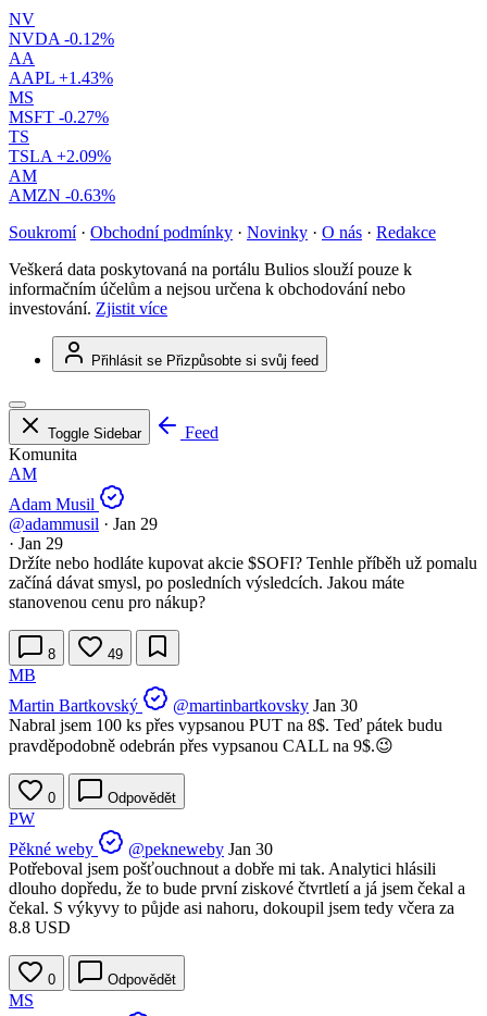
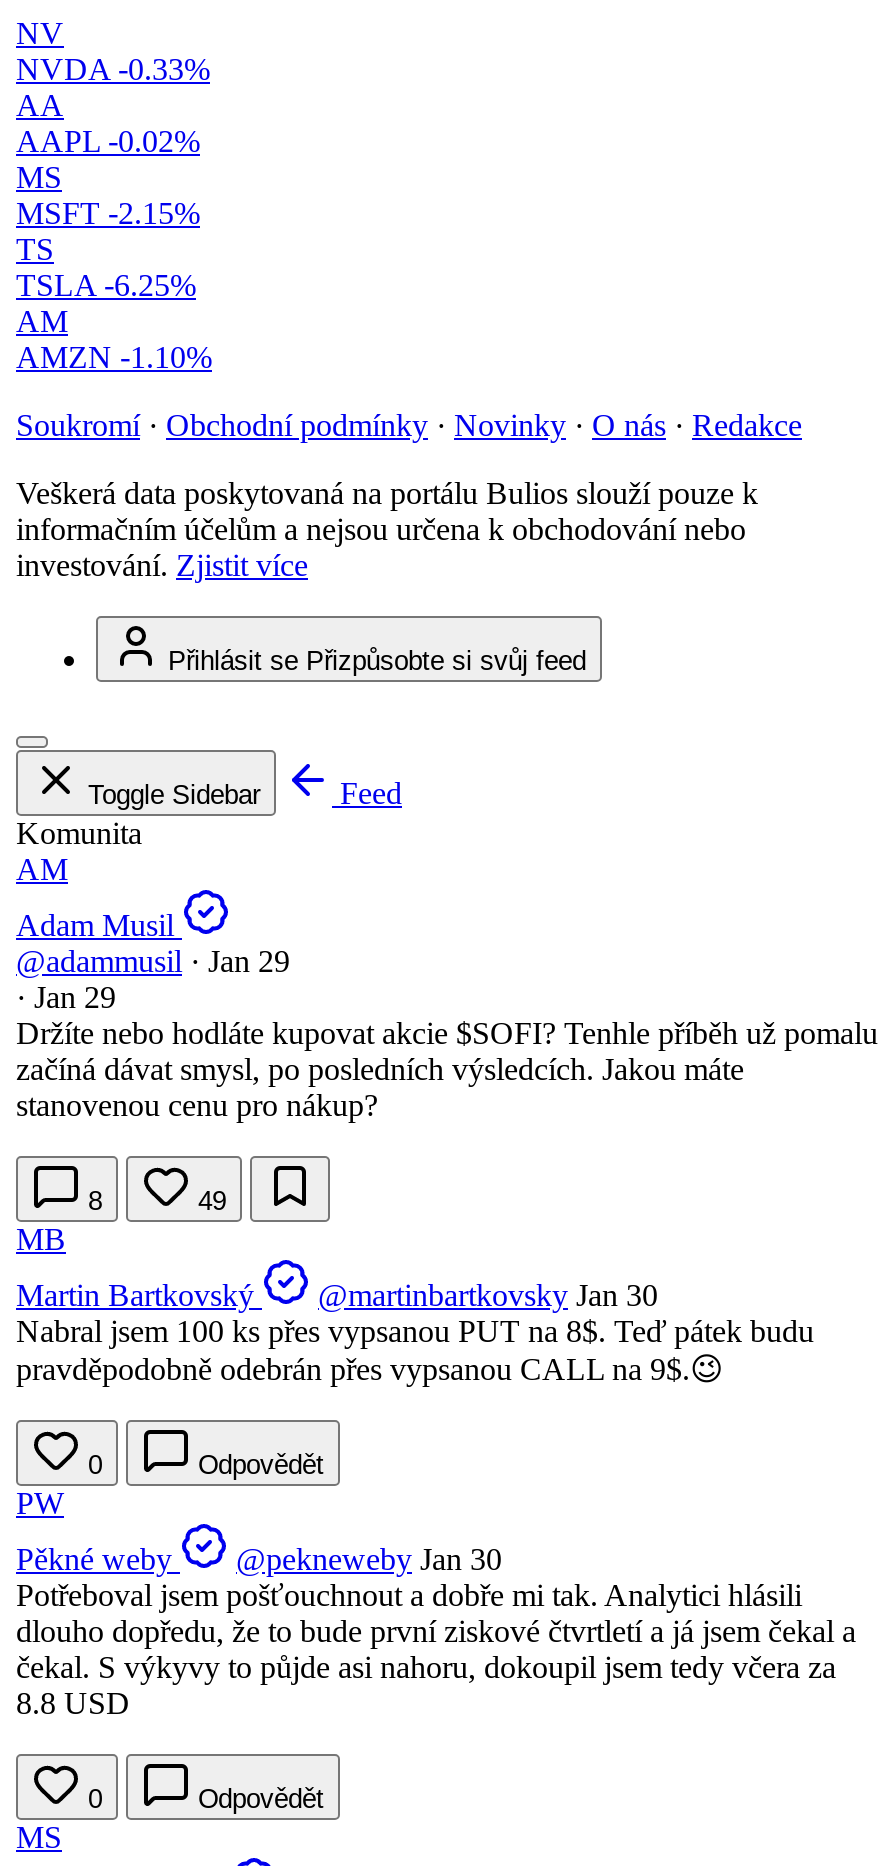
- NVDA -0.12%
+ NVDA -0.33%

- AAPL +1.43%
+ AAPL -0.02%

- MSFT -0.27%
+ MSFT -2.15%

- TSLA +2.09%
+ TSLA -6.25%

- AMZN -0.63%
+ AMZN -1.10%
